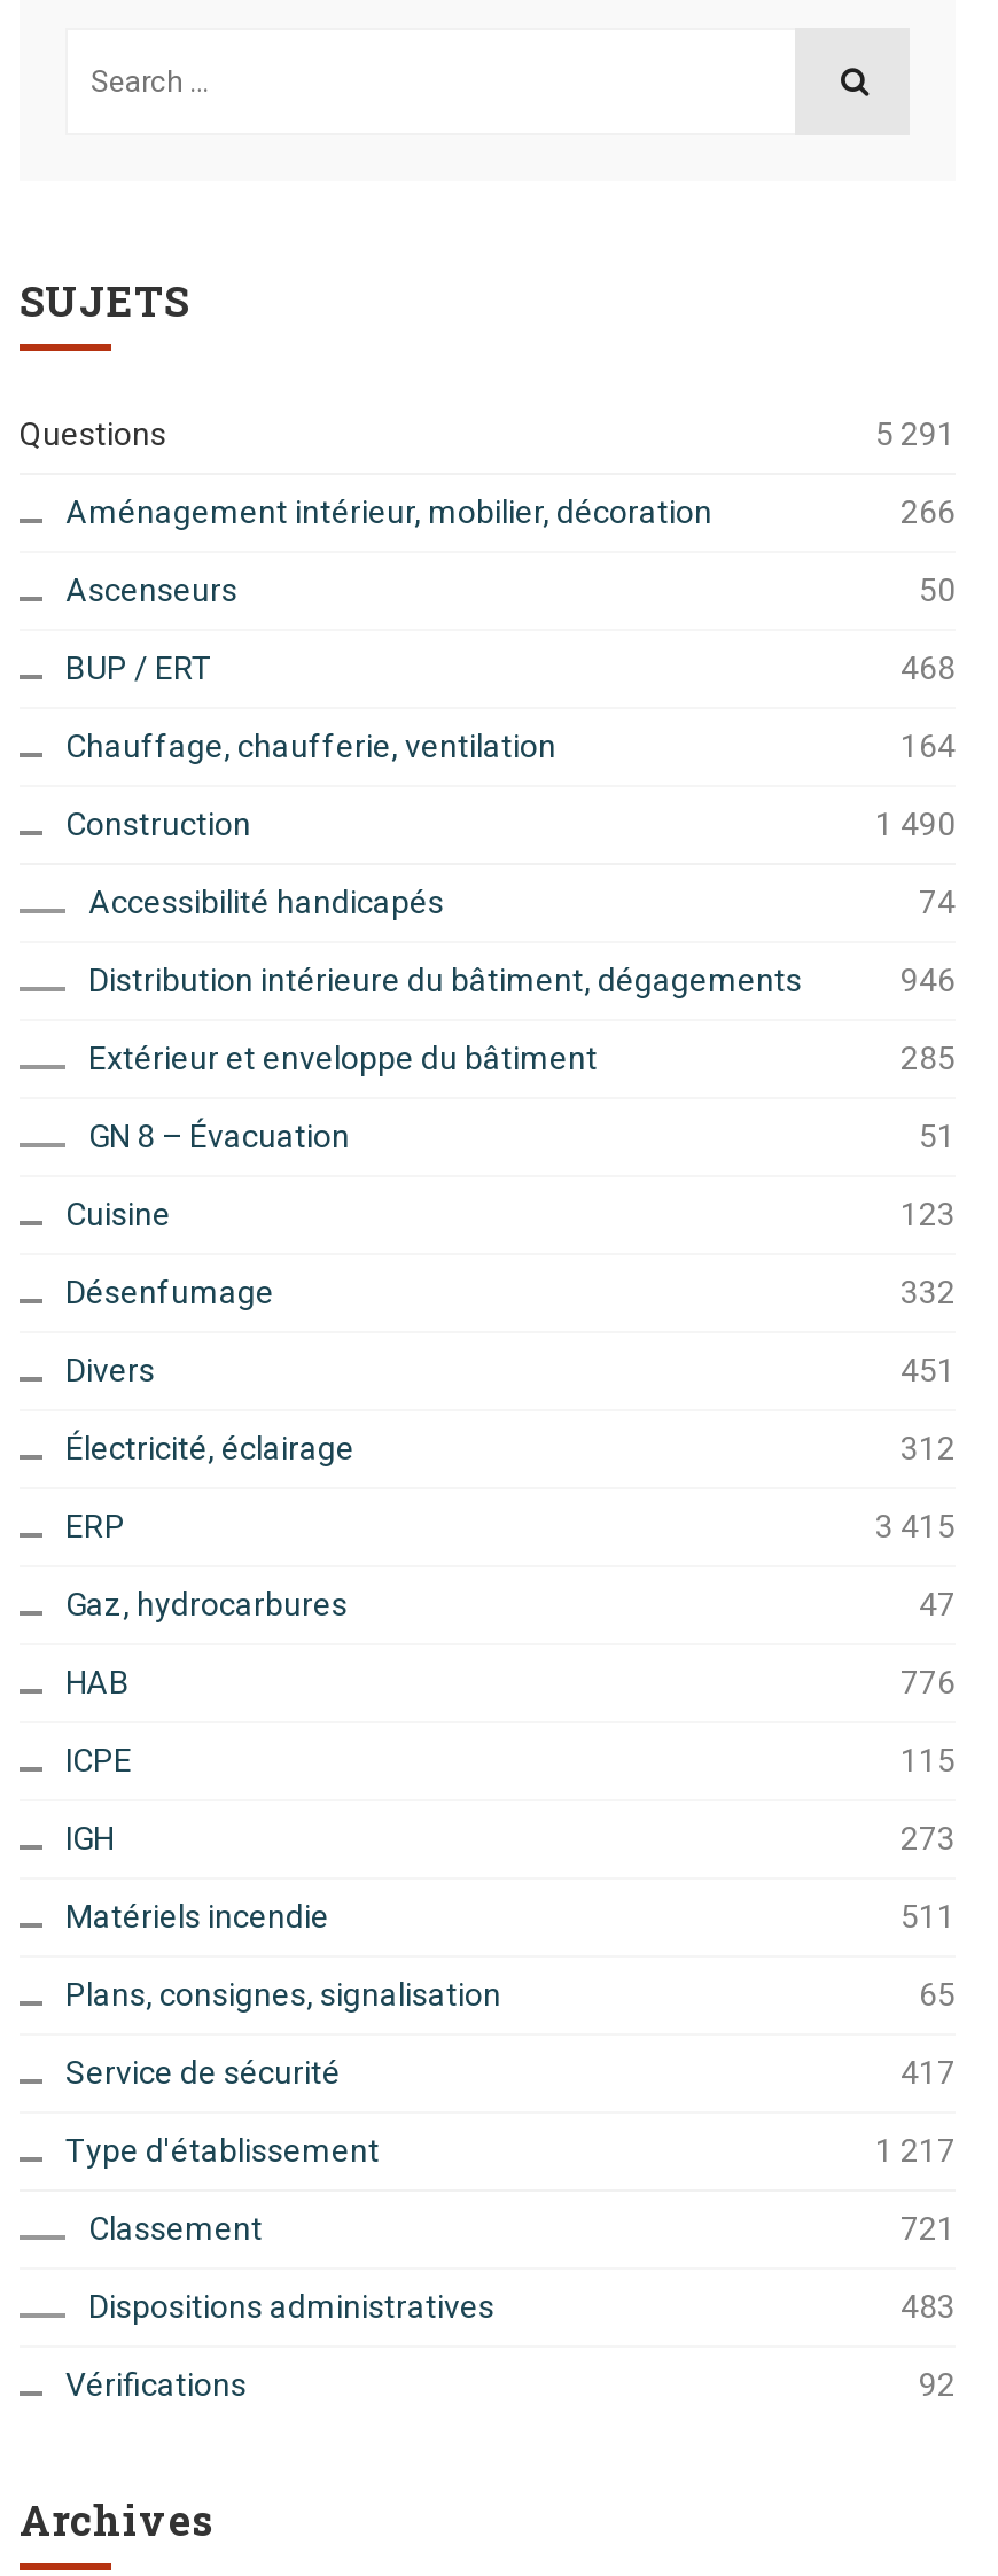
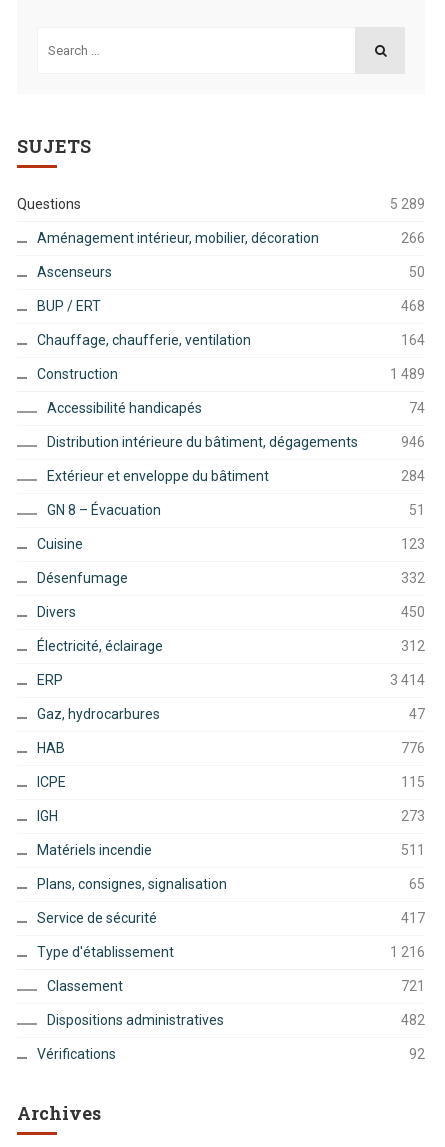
- 5 291
+ 5 289

- 1 490
+ 1 489

- 285
+ 284

- 451
+ 450

- 3 415
+ 3 414

- 1 217
+ 1 216

- 483
+ 482
